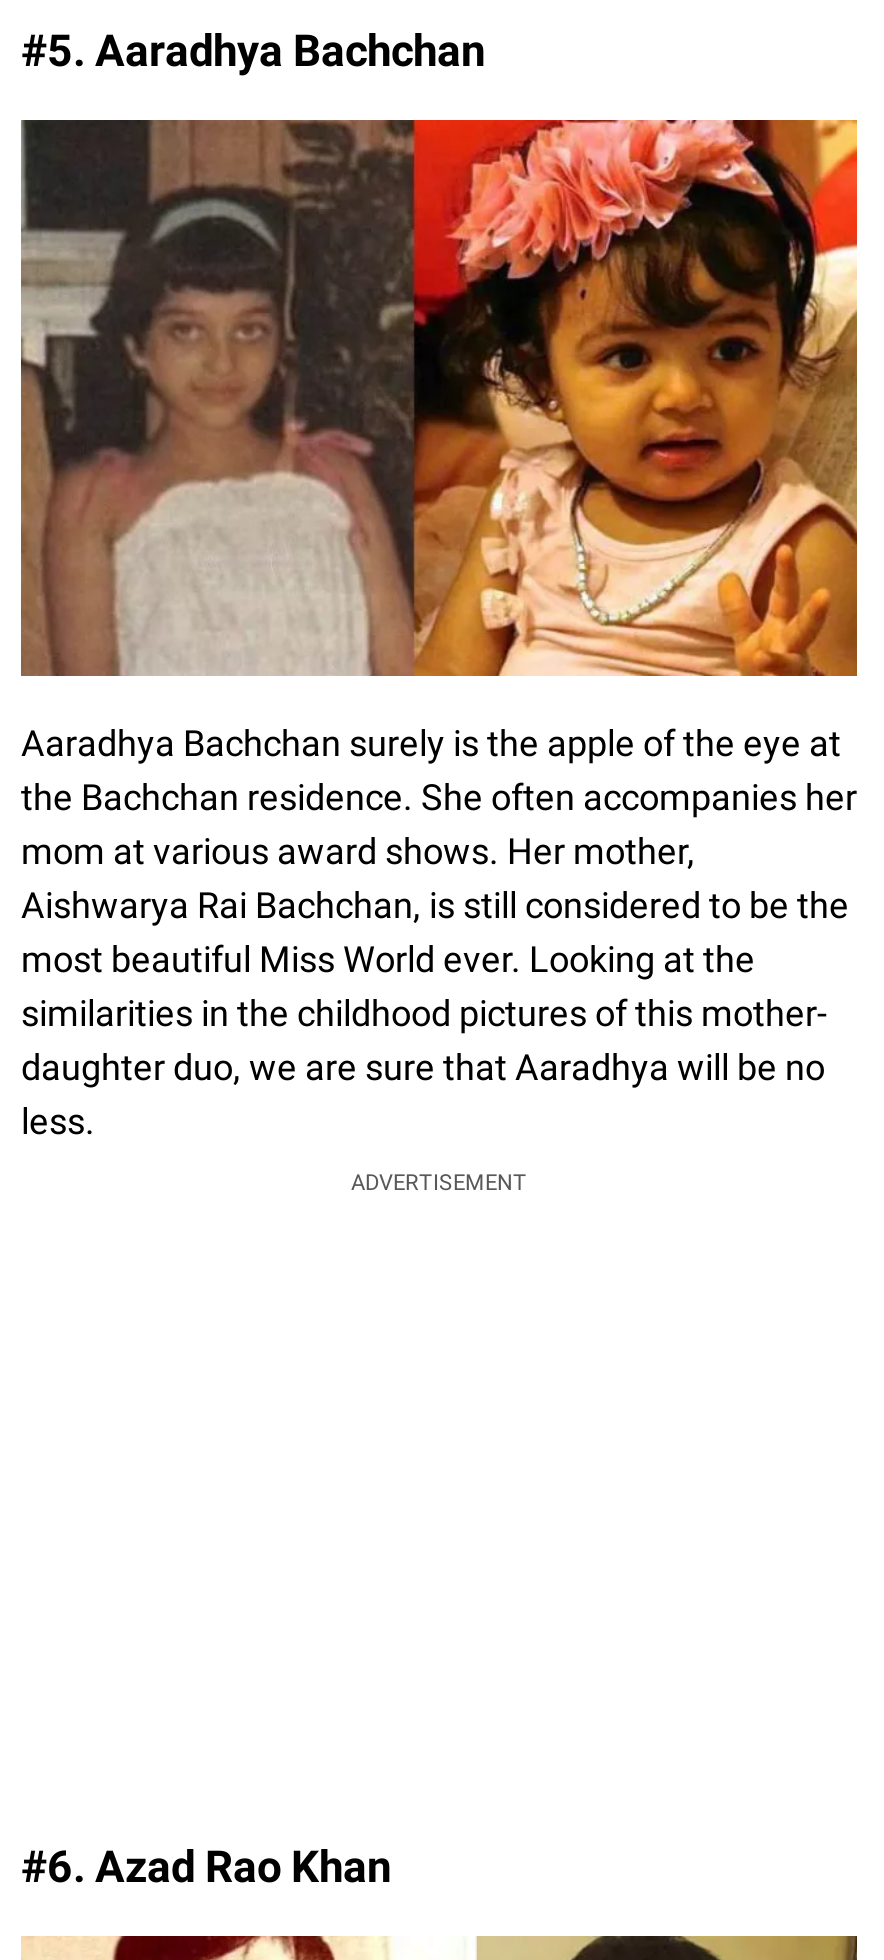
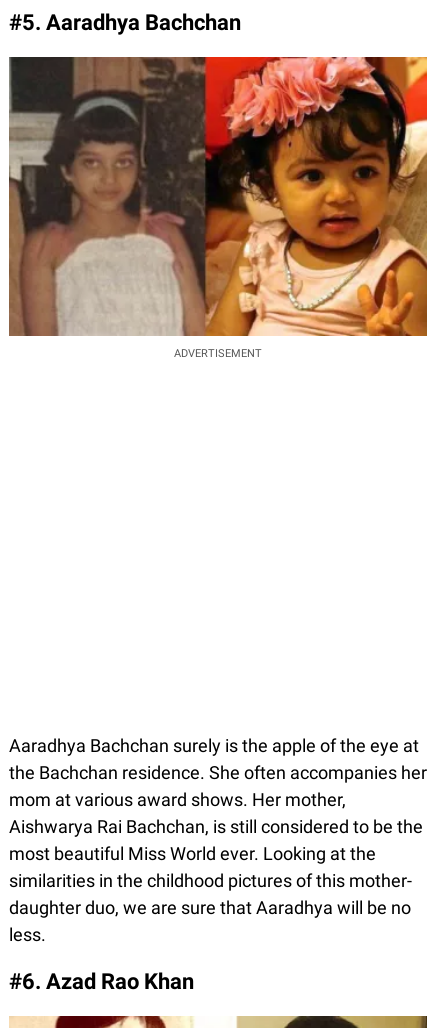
moved down: Aaradhya Bachchan surely is the apple of the eye at | the Bachchan residence. She often accompanies her | mom at various award shows. Her mother, | Aishwarya Rai Bachchan, is still considered to be the | most beautiful Miss World ever. Looking at the | similarities in the childhood pictures of this mother- | daughter duo, we are sure that Aaradhya will be no | less.

moved up: ADVERTISEMENT
